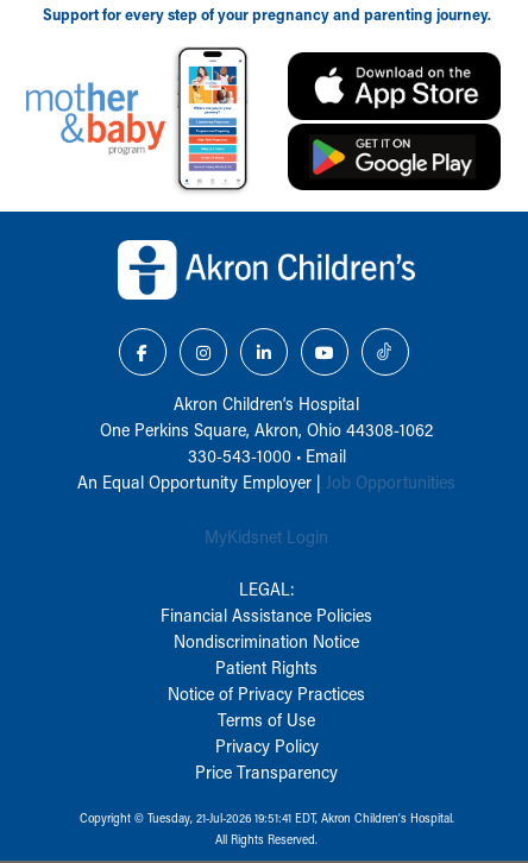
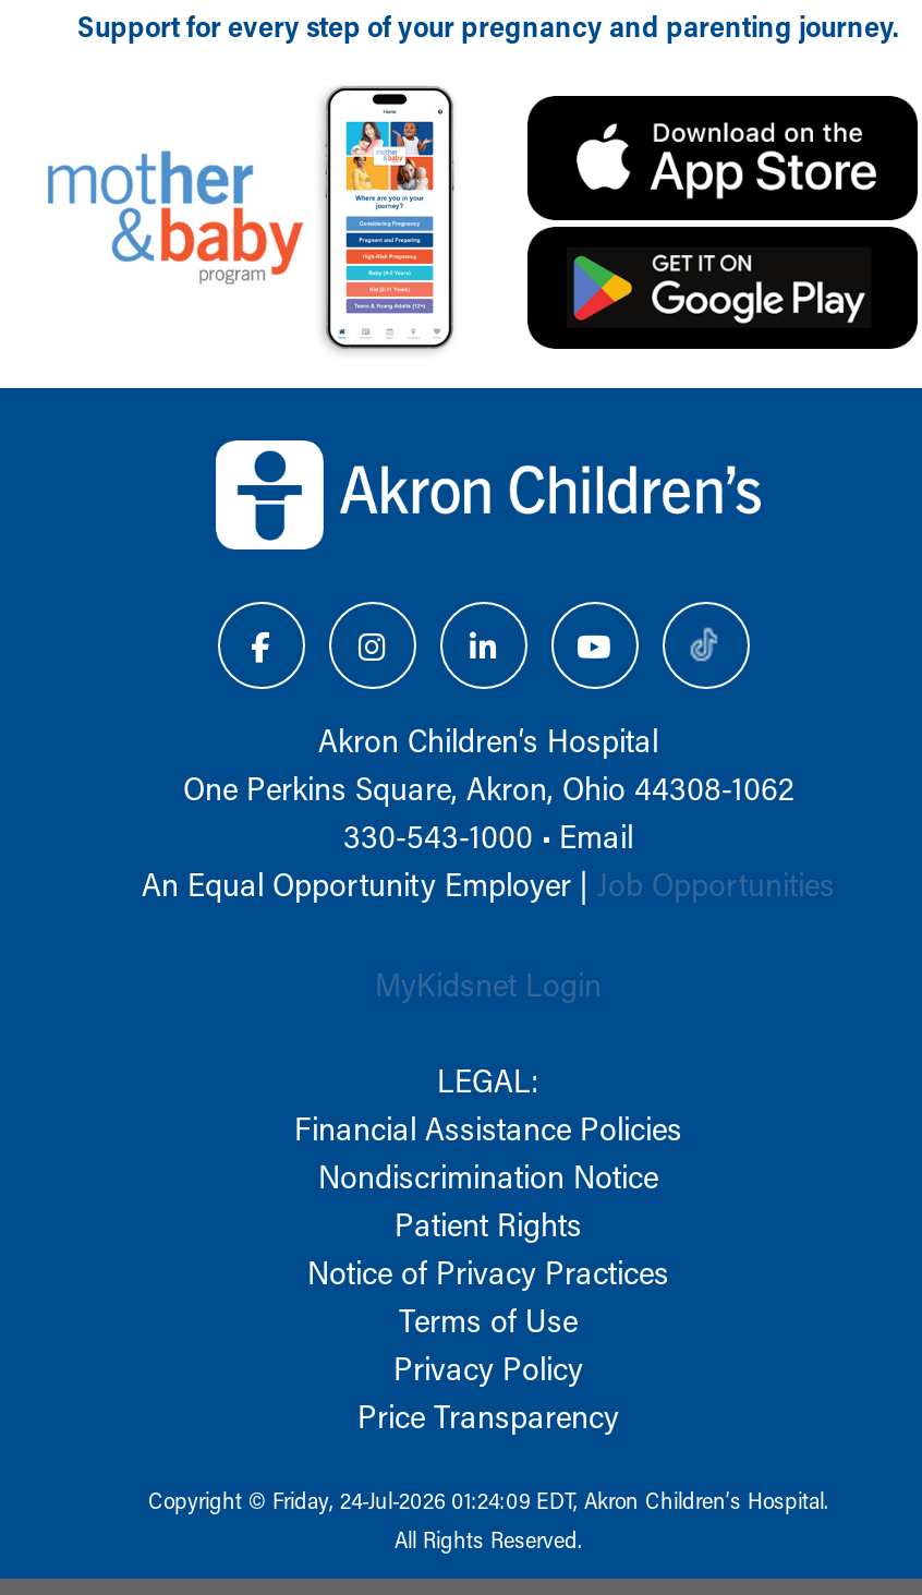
- Copyright © Tuesday, 21-Jul-2026 19:51:41 EDT, Akron Children‘s Hospital.
+ Copyright © Friday, 24-Jul-2026 01:24:09 EDT, Akron Children‘s Hospital.
